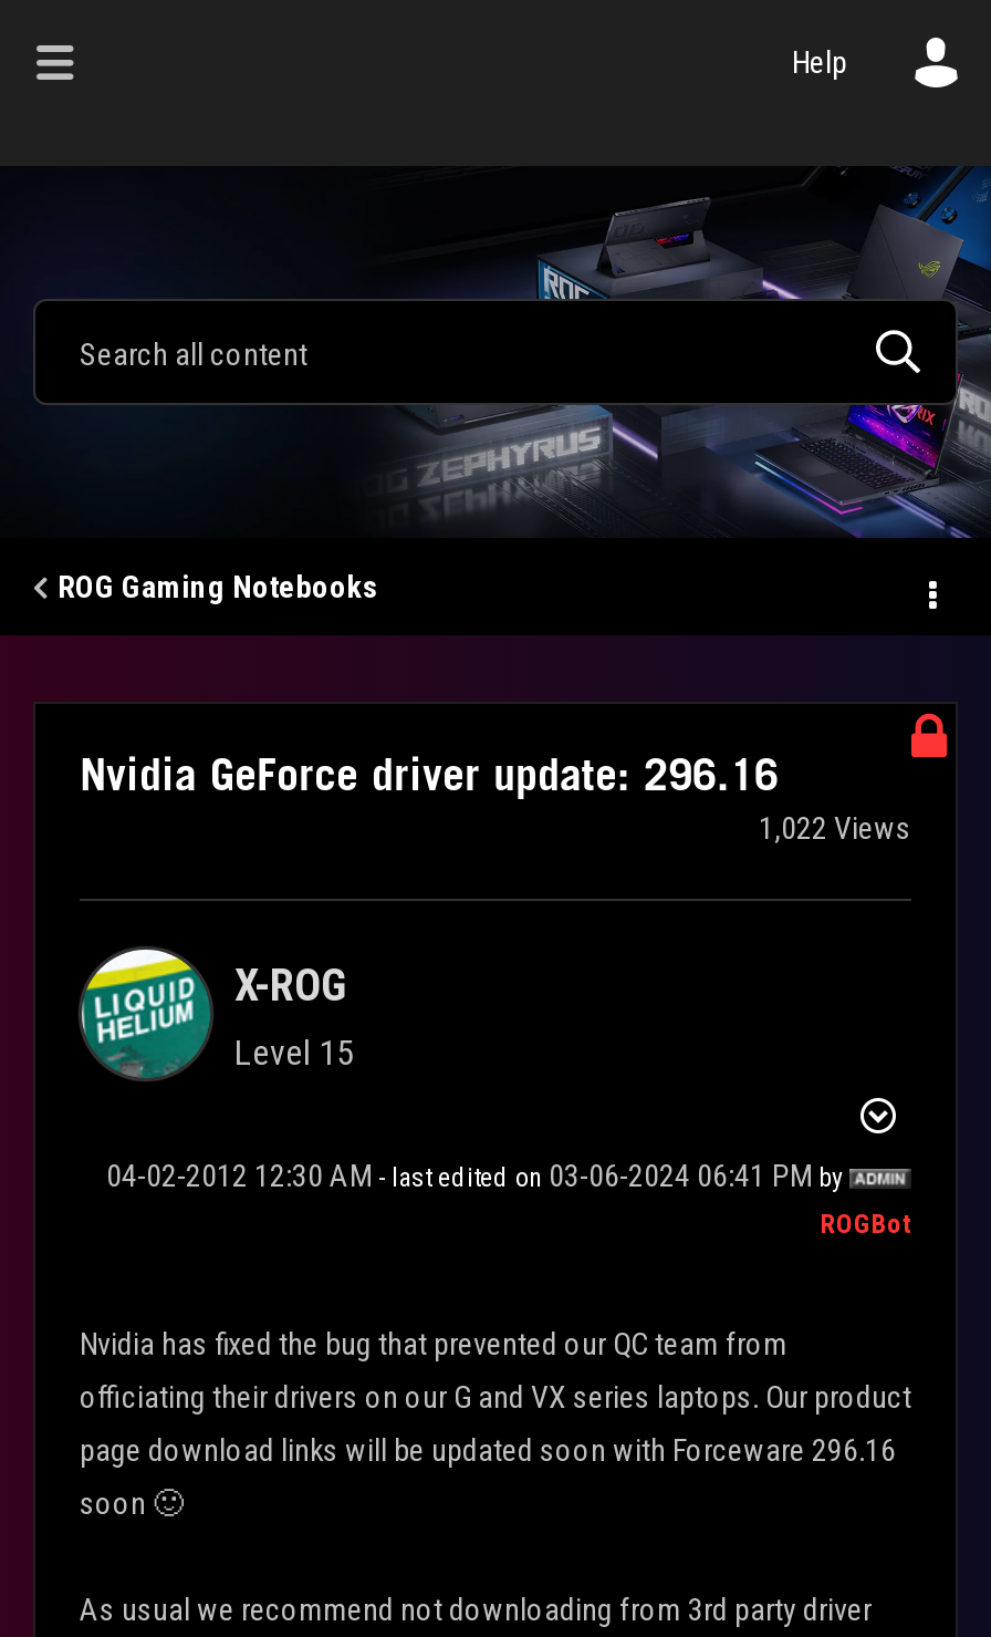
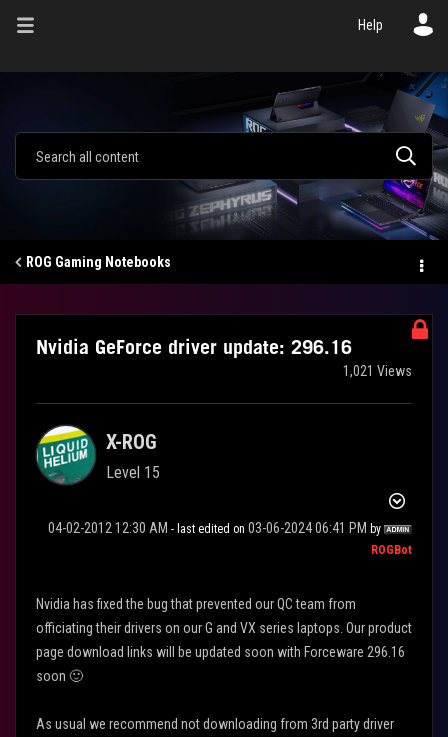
- 1,022 Views
+ 1,021 Views
